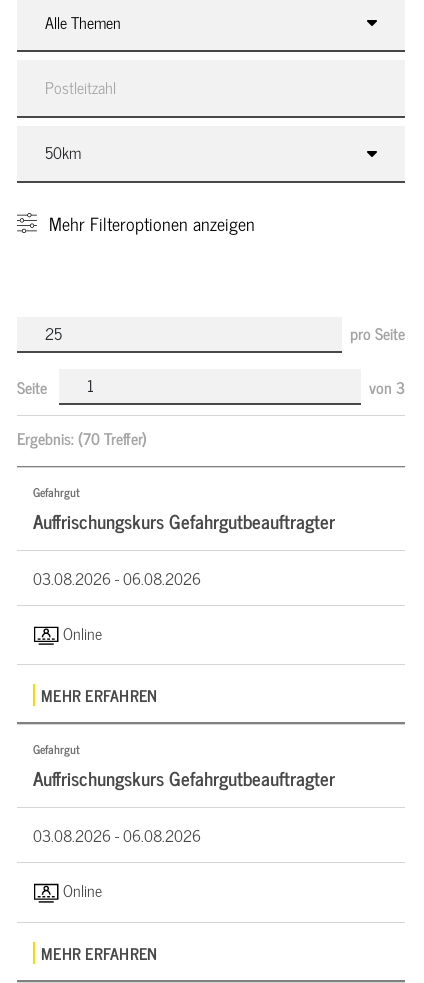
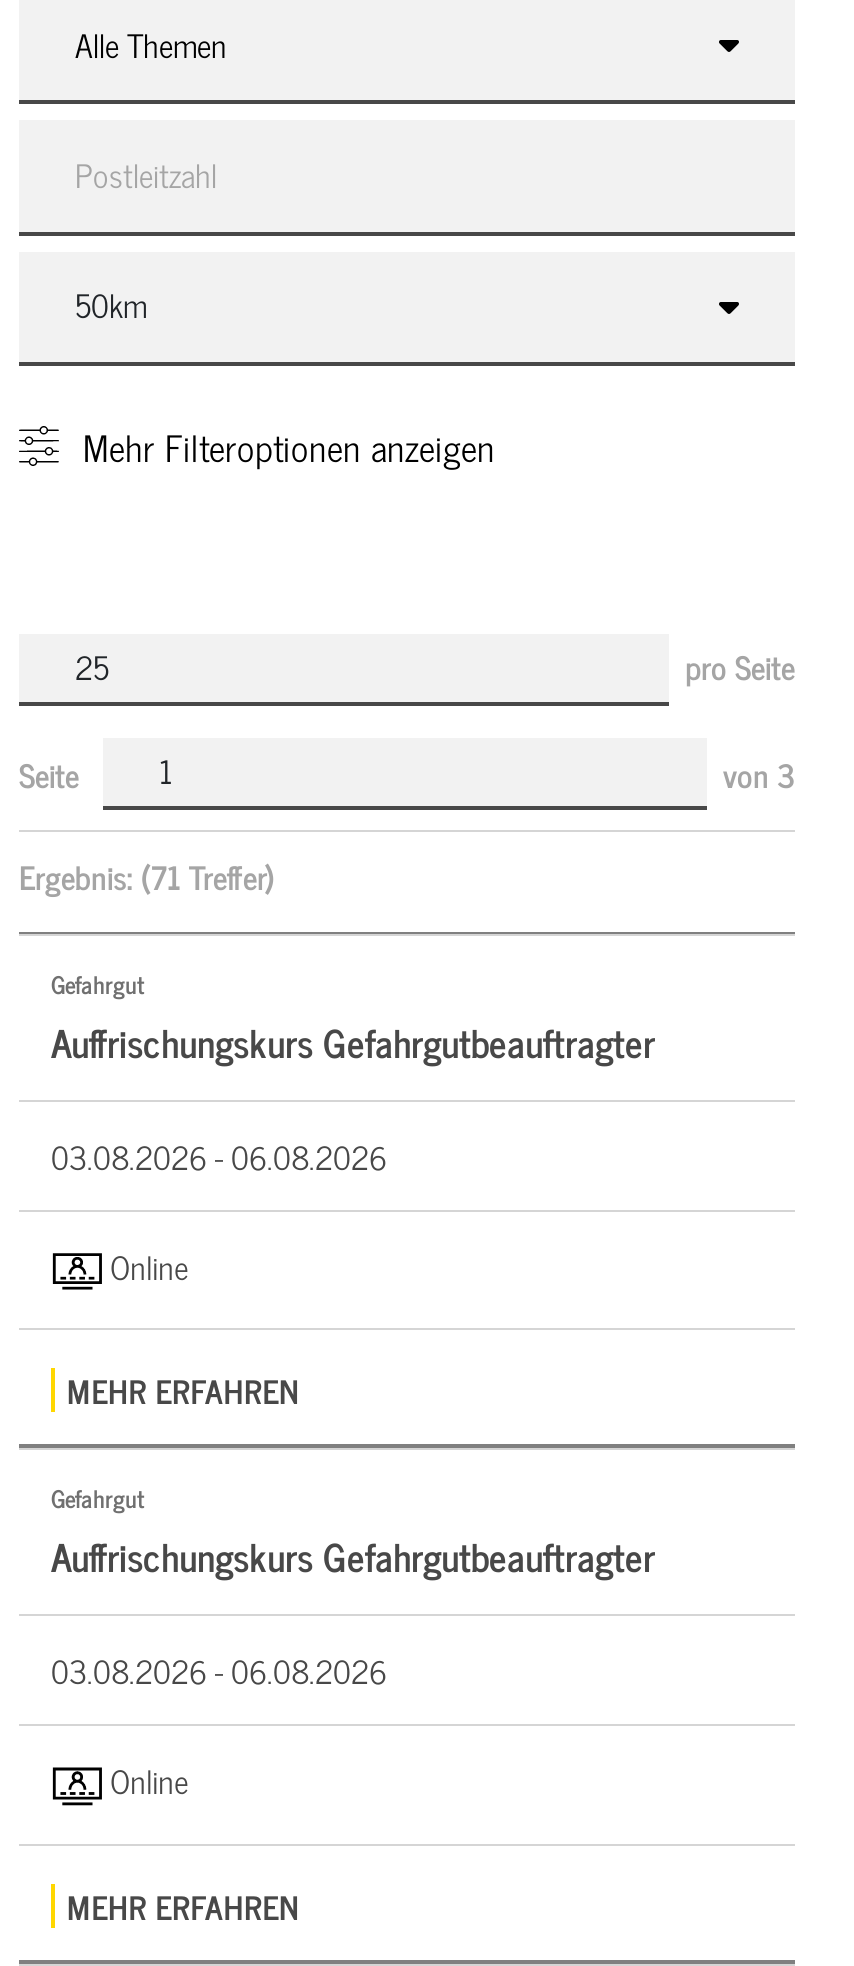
- Ergebnis: (70 Treffer)
+ Ergebnis: (71 Treffer)
